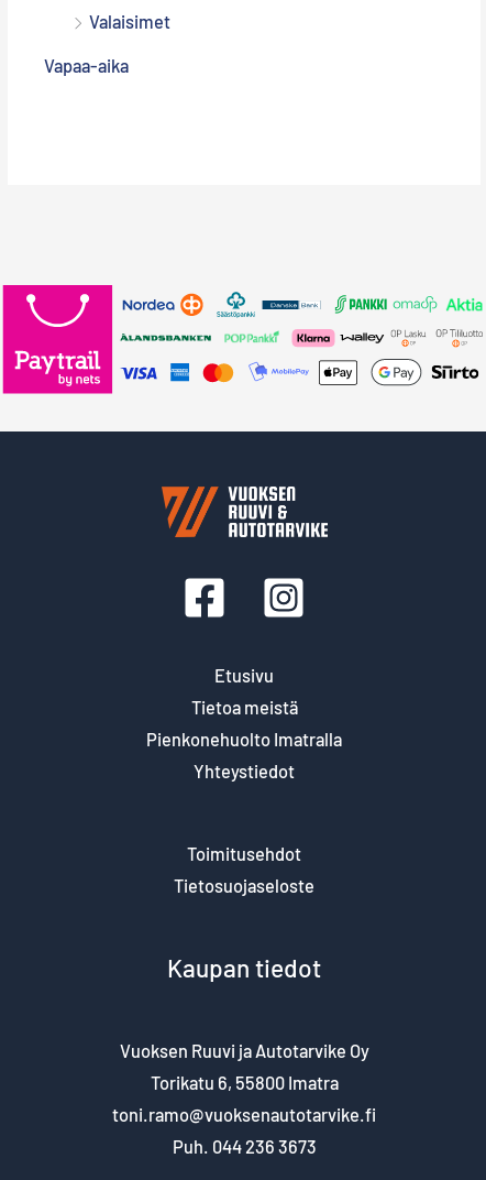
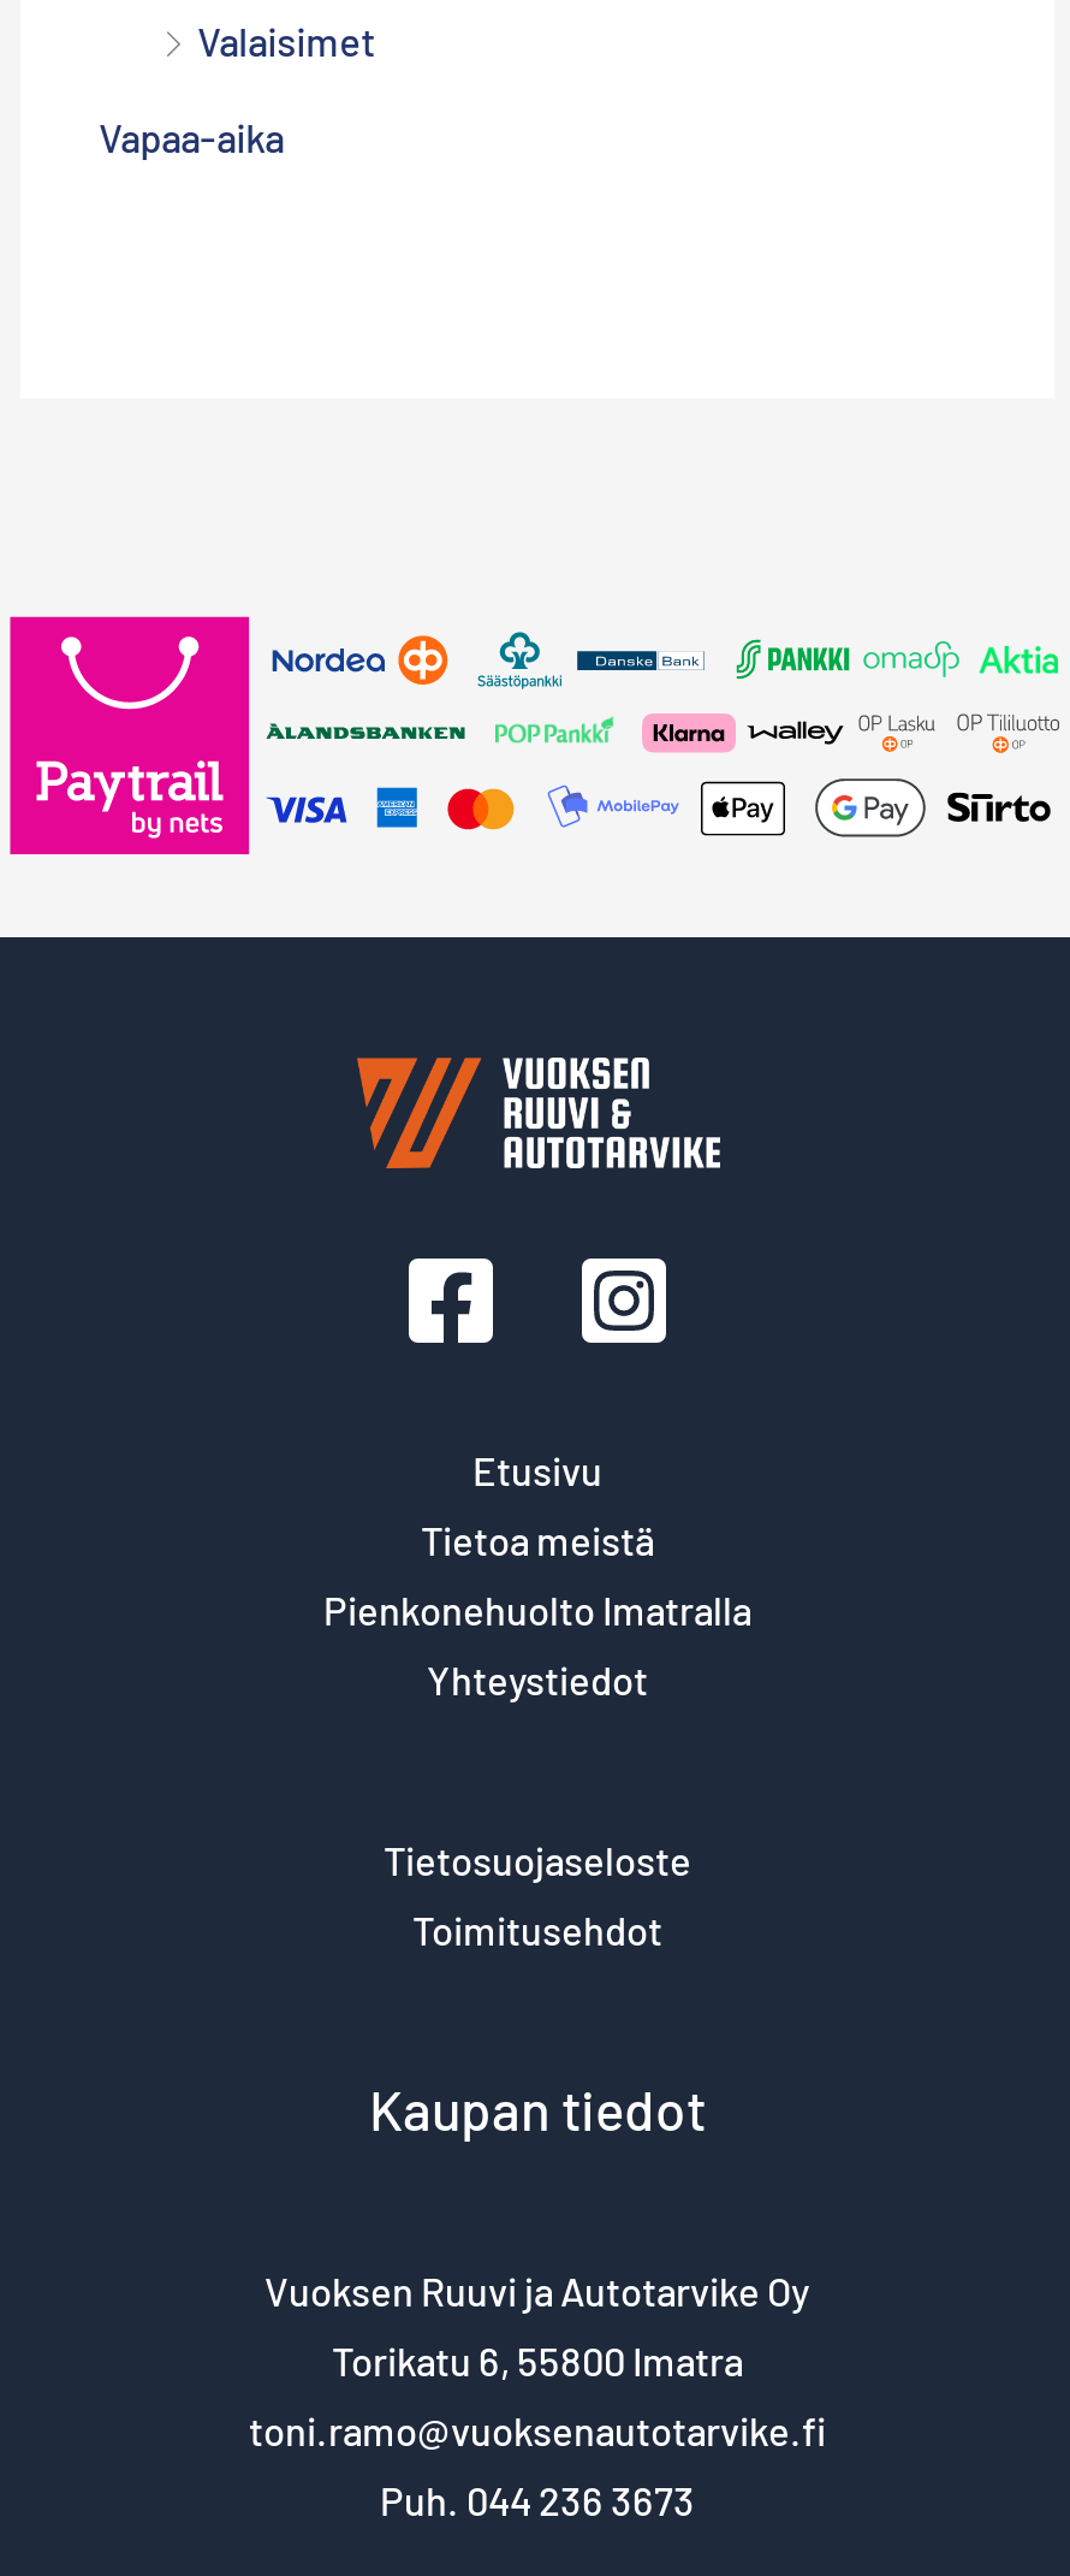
moved down: Toimitusehdot

moved up: Tietosuojaseloste
